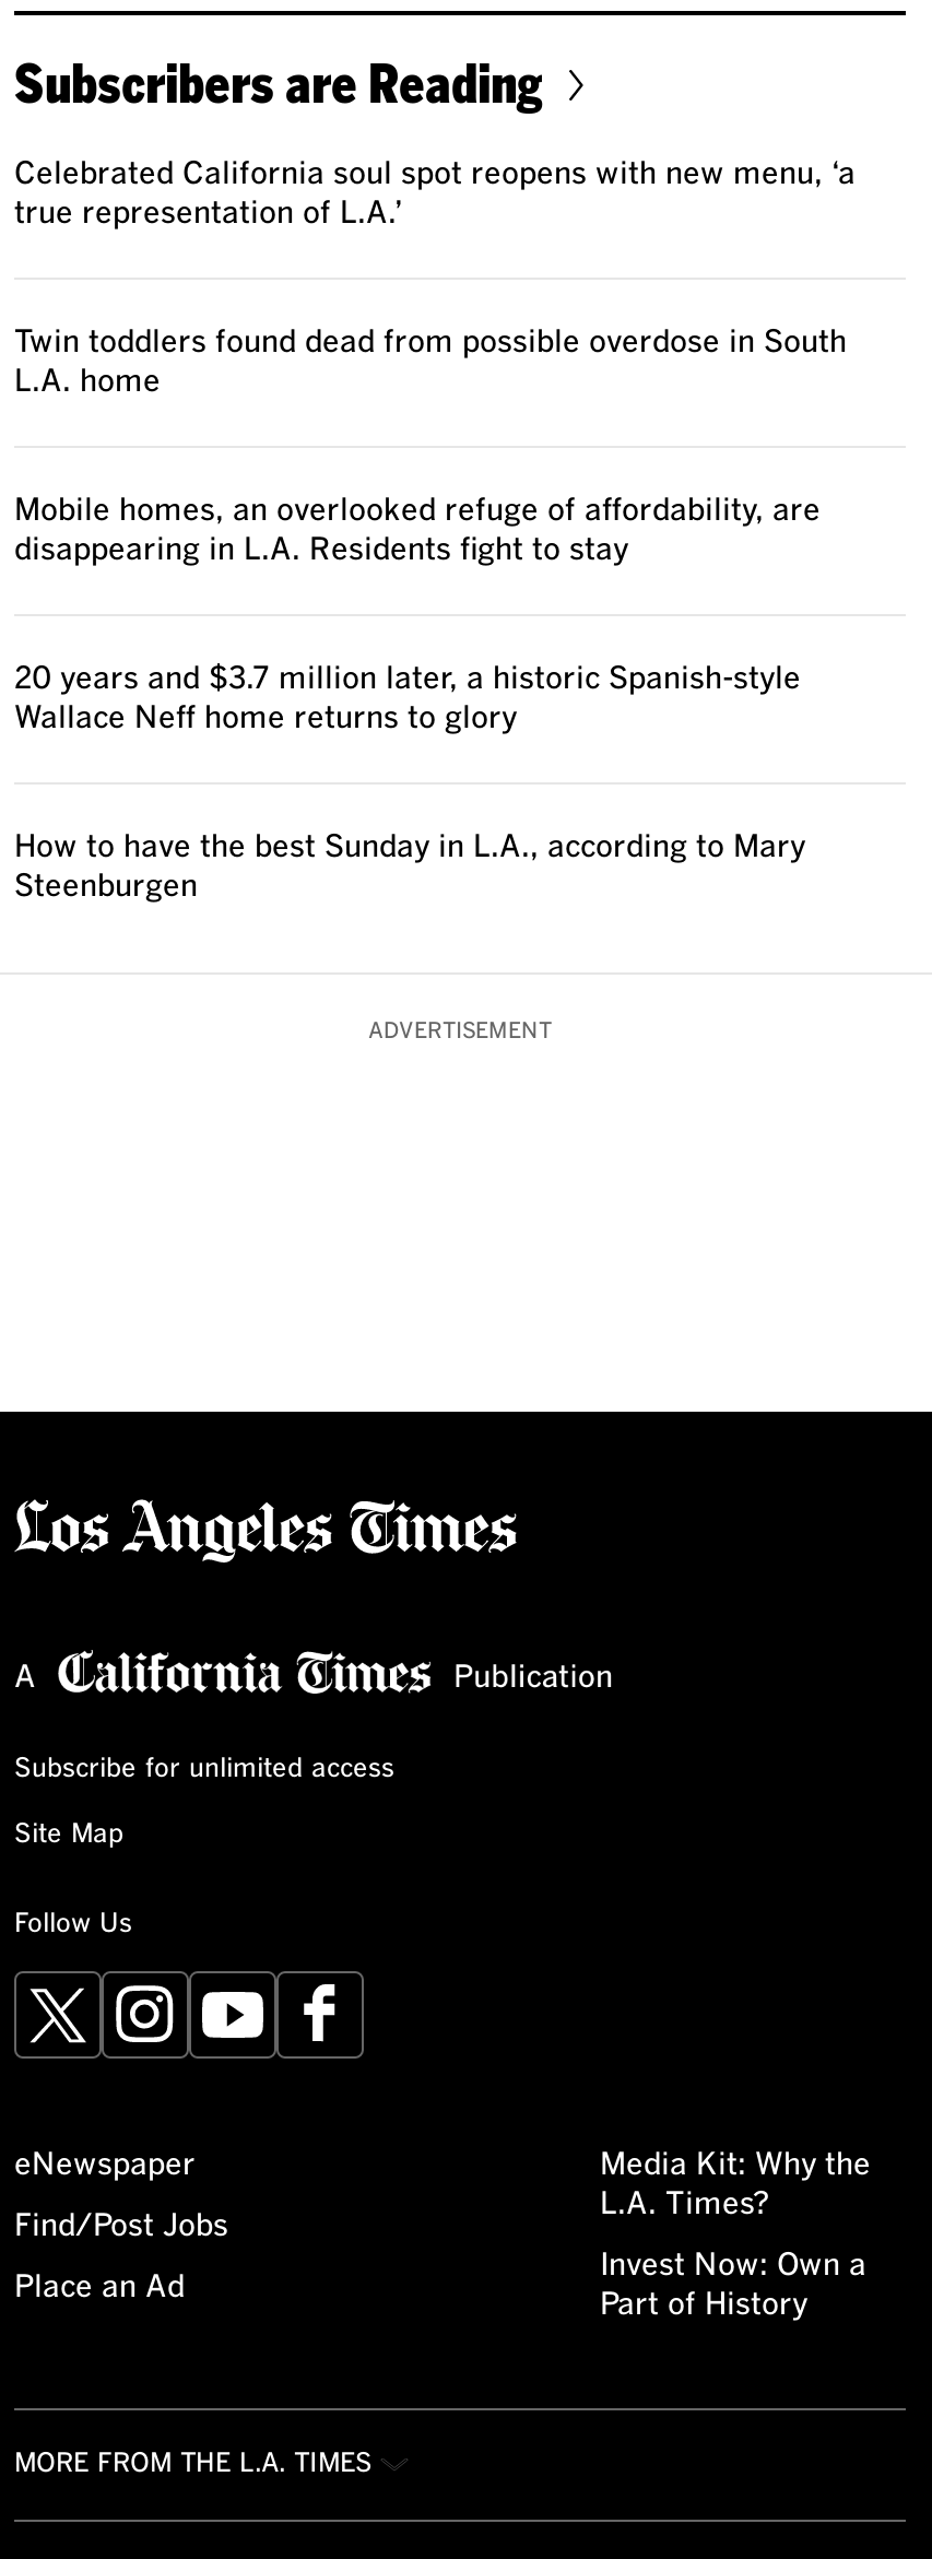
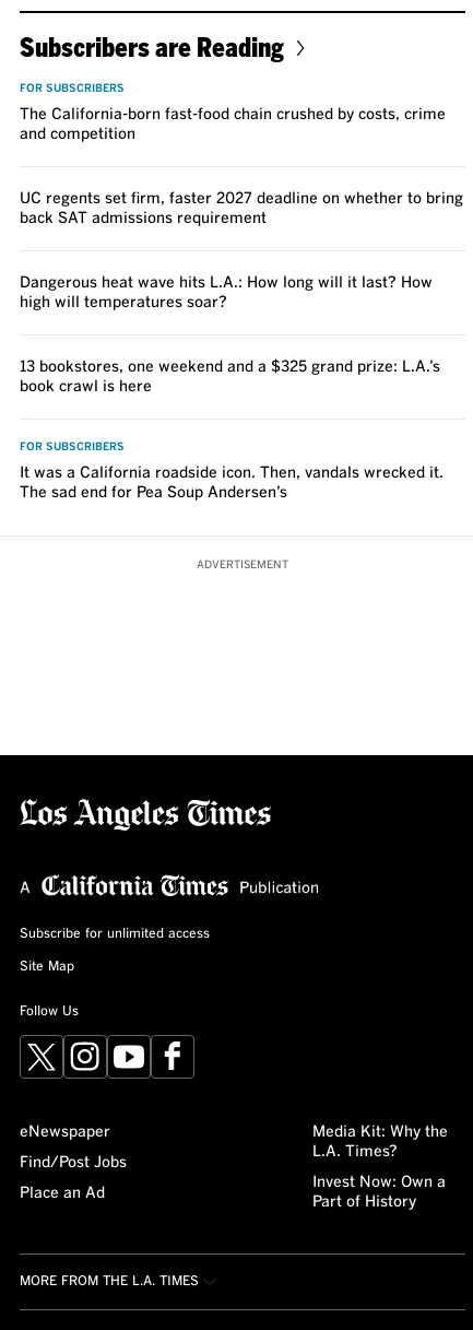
- Celebrated California soul spot reopens with new menu, ‘a
- true representation of L.A.’
+ FOR SUBSCRIBERS
+ The California-born fast-food chain crushed by costs, crime
+ and competition

- Twin toddlers found dead from possible overdose in South
- L.A. home
+ UC regents set firm, faster 2027 deadline on whether to bring
+ back SAT admissions requirement

- Mobile homes, an overlooked refuge of affordability, are
- disappearing in L.A. Residents fight to stay
+ Dangerous heat wave hits L.A.: How long will it last? How
+ high will temperatures soar?

- 20 years and $3.7 million later, a historic Spanish-style
- Wallace Neff home returns to glory
+ 13 bookstores, one weekend and a $325 grand prize: L.A.’s
+ book crawl is here

- How to have the best Sunday in L.A., according to Mary
- Steenburgen
+ FOR SUBSCRIBERS
+ It was a California roadside icon. Then, vandals wrecked it.
+ The sad end for Pea Soup Andersen’s
